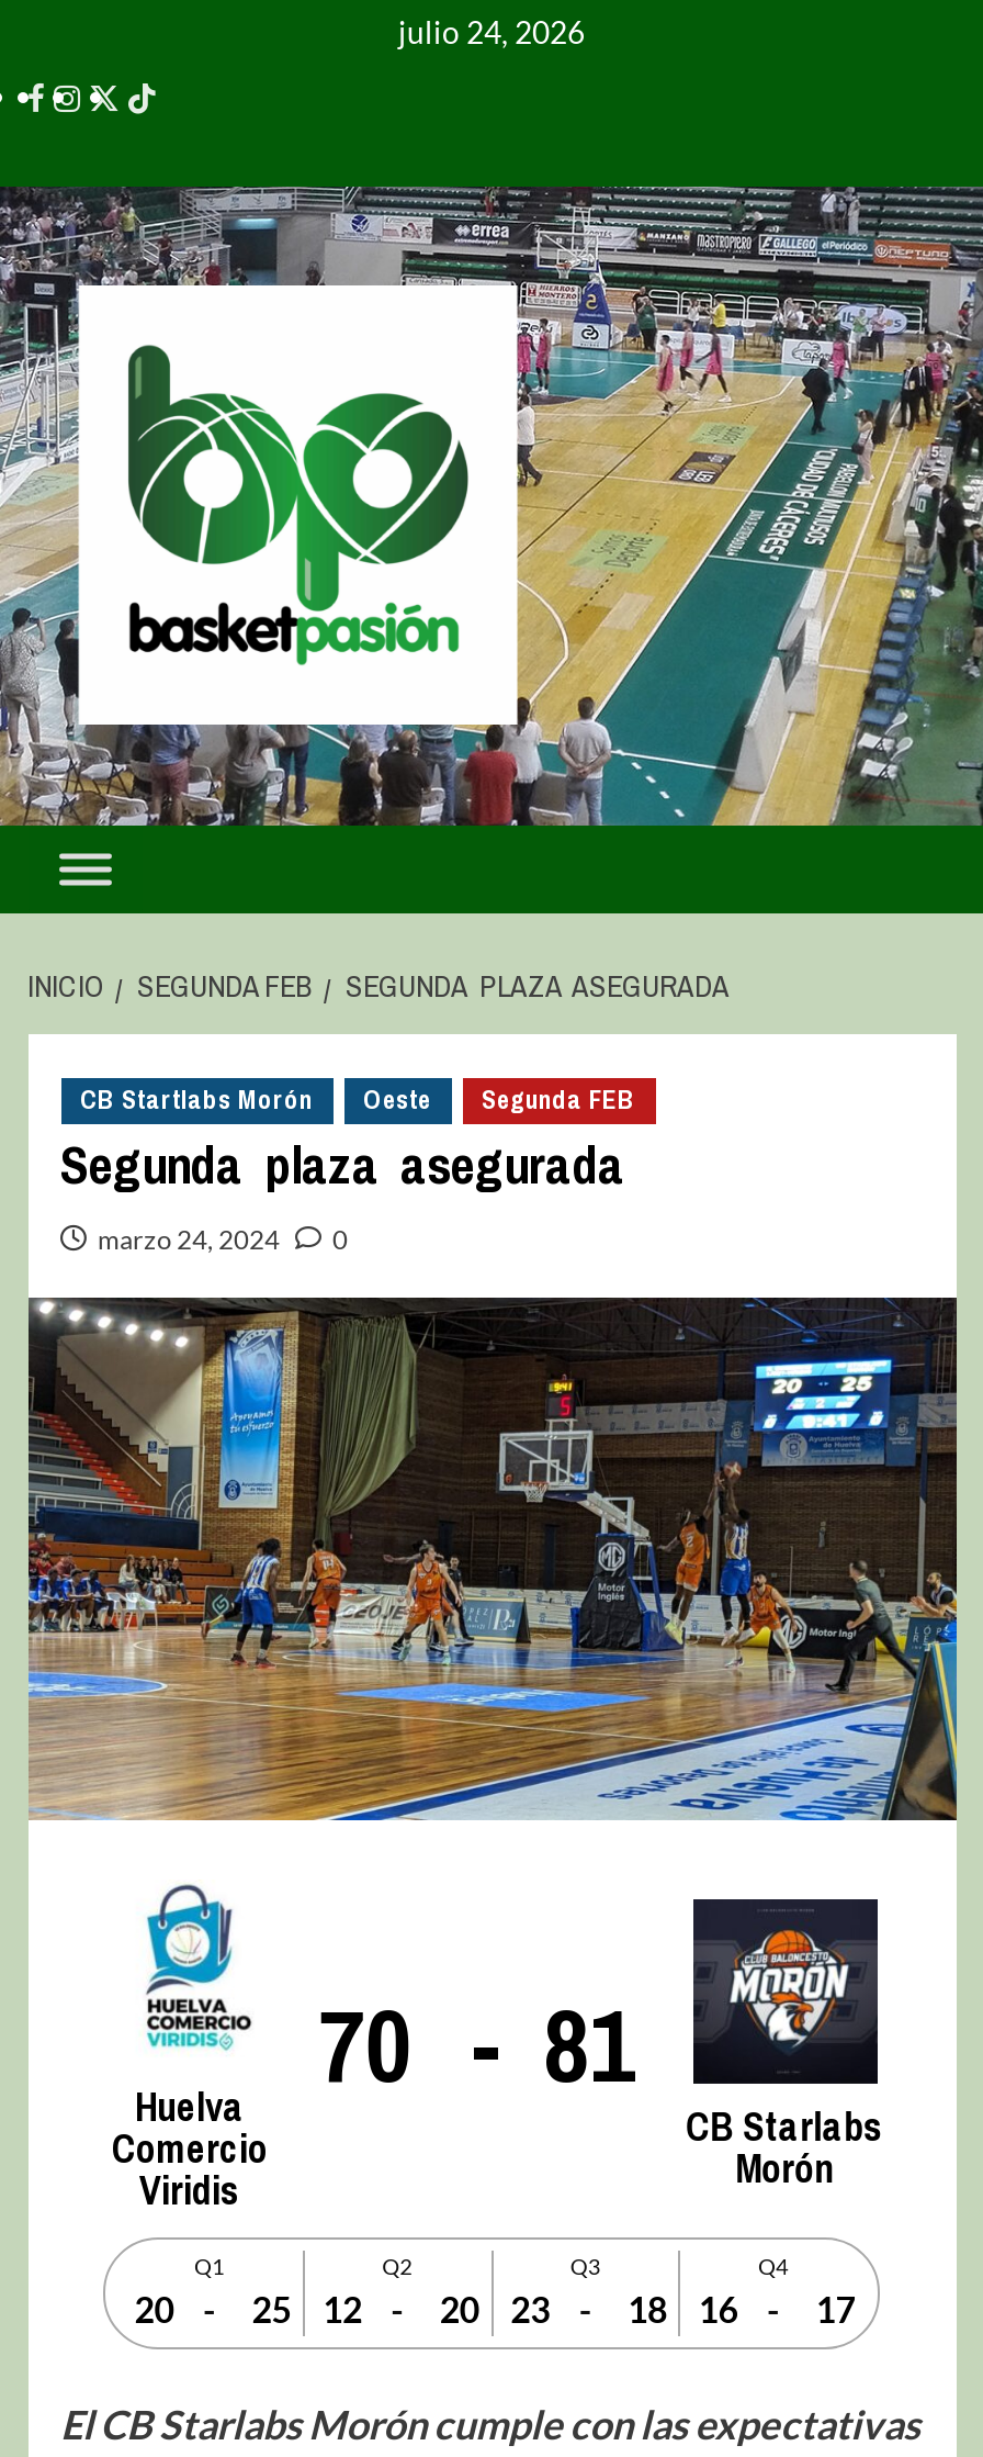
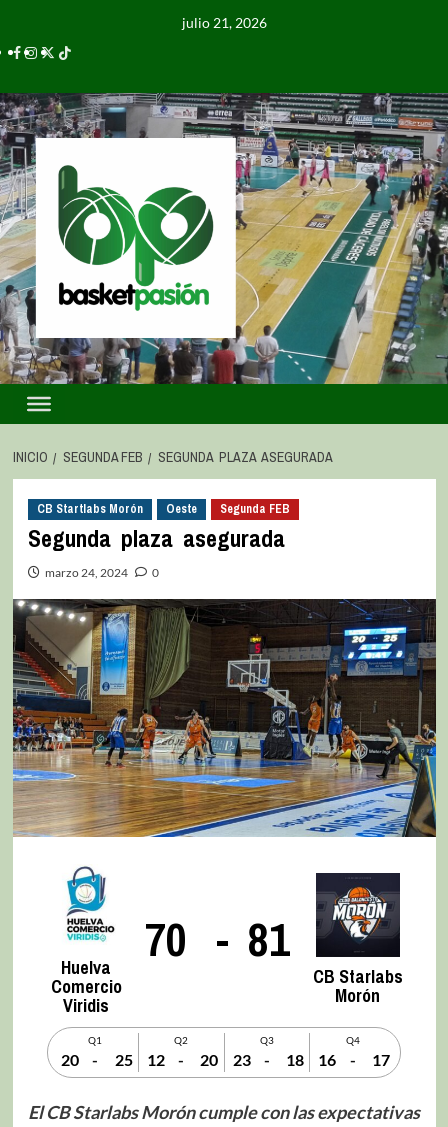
- julio 24, 2026
+ julio 21, 2026
